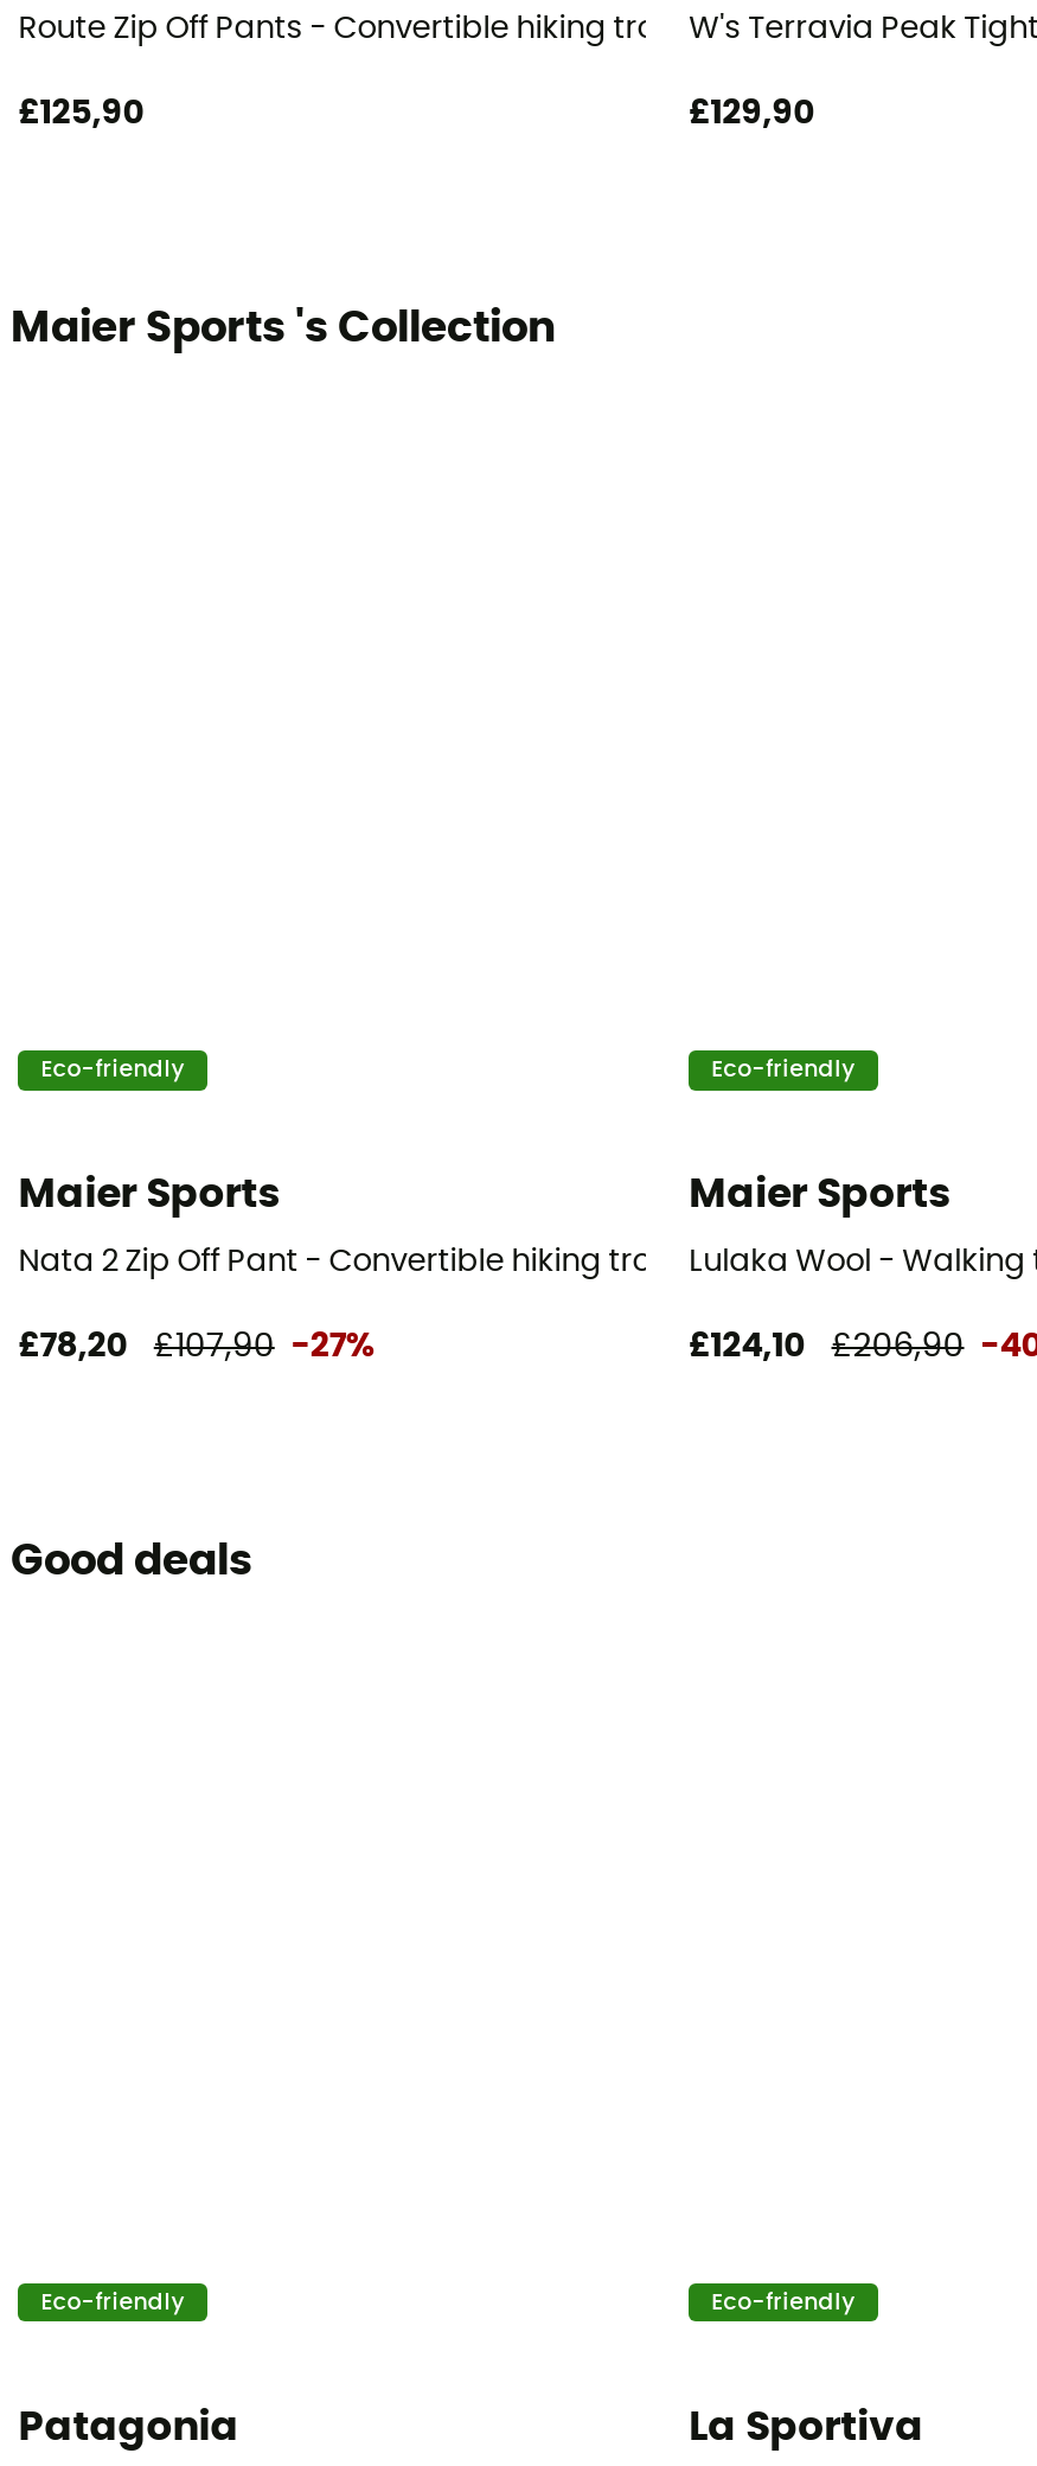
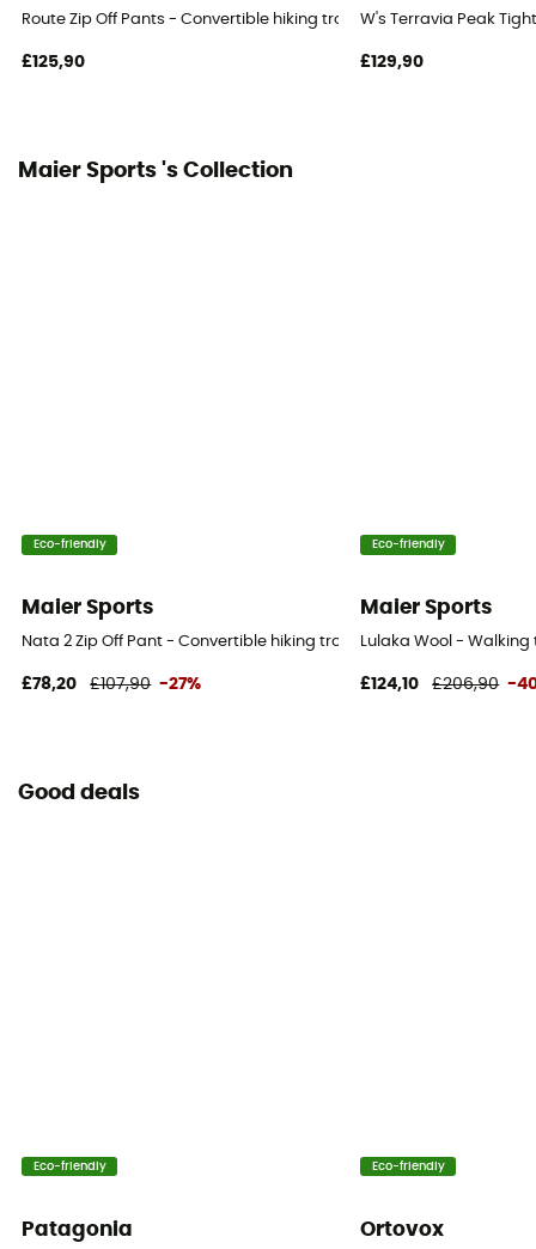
- La Sportiva
+ Ortovox
